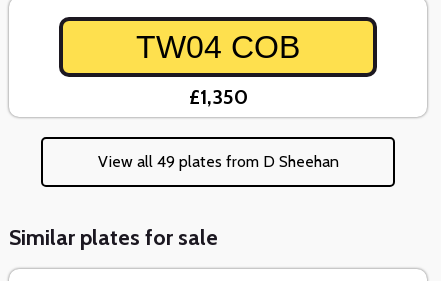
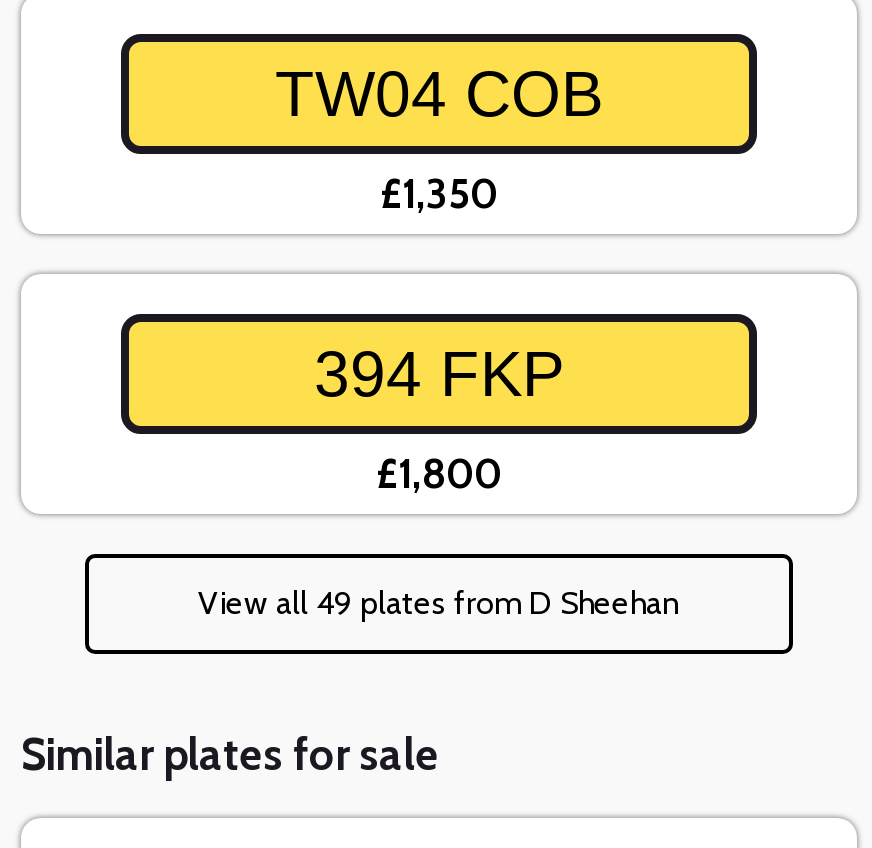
+ 394 FKP
+ £1,800
